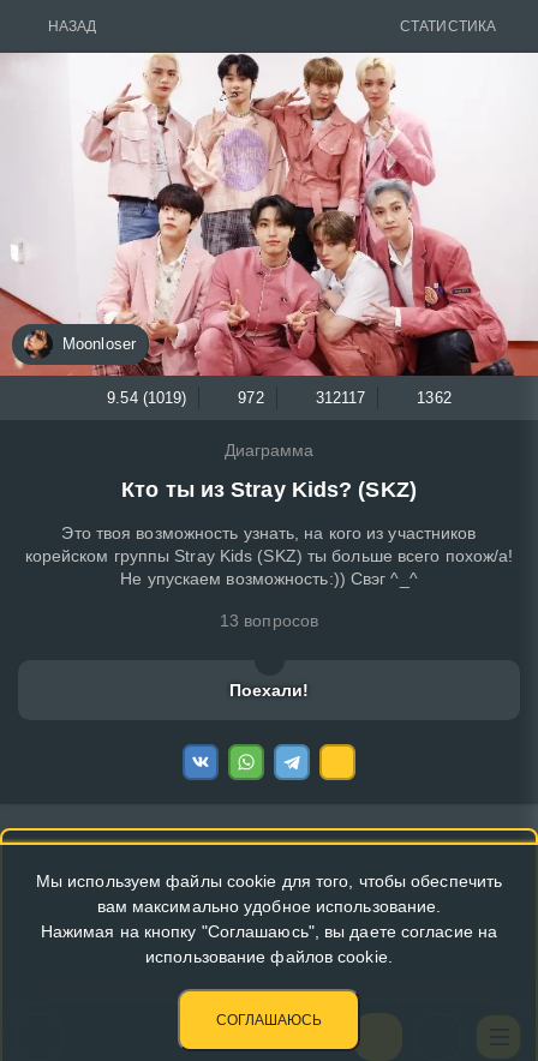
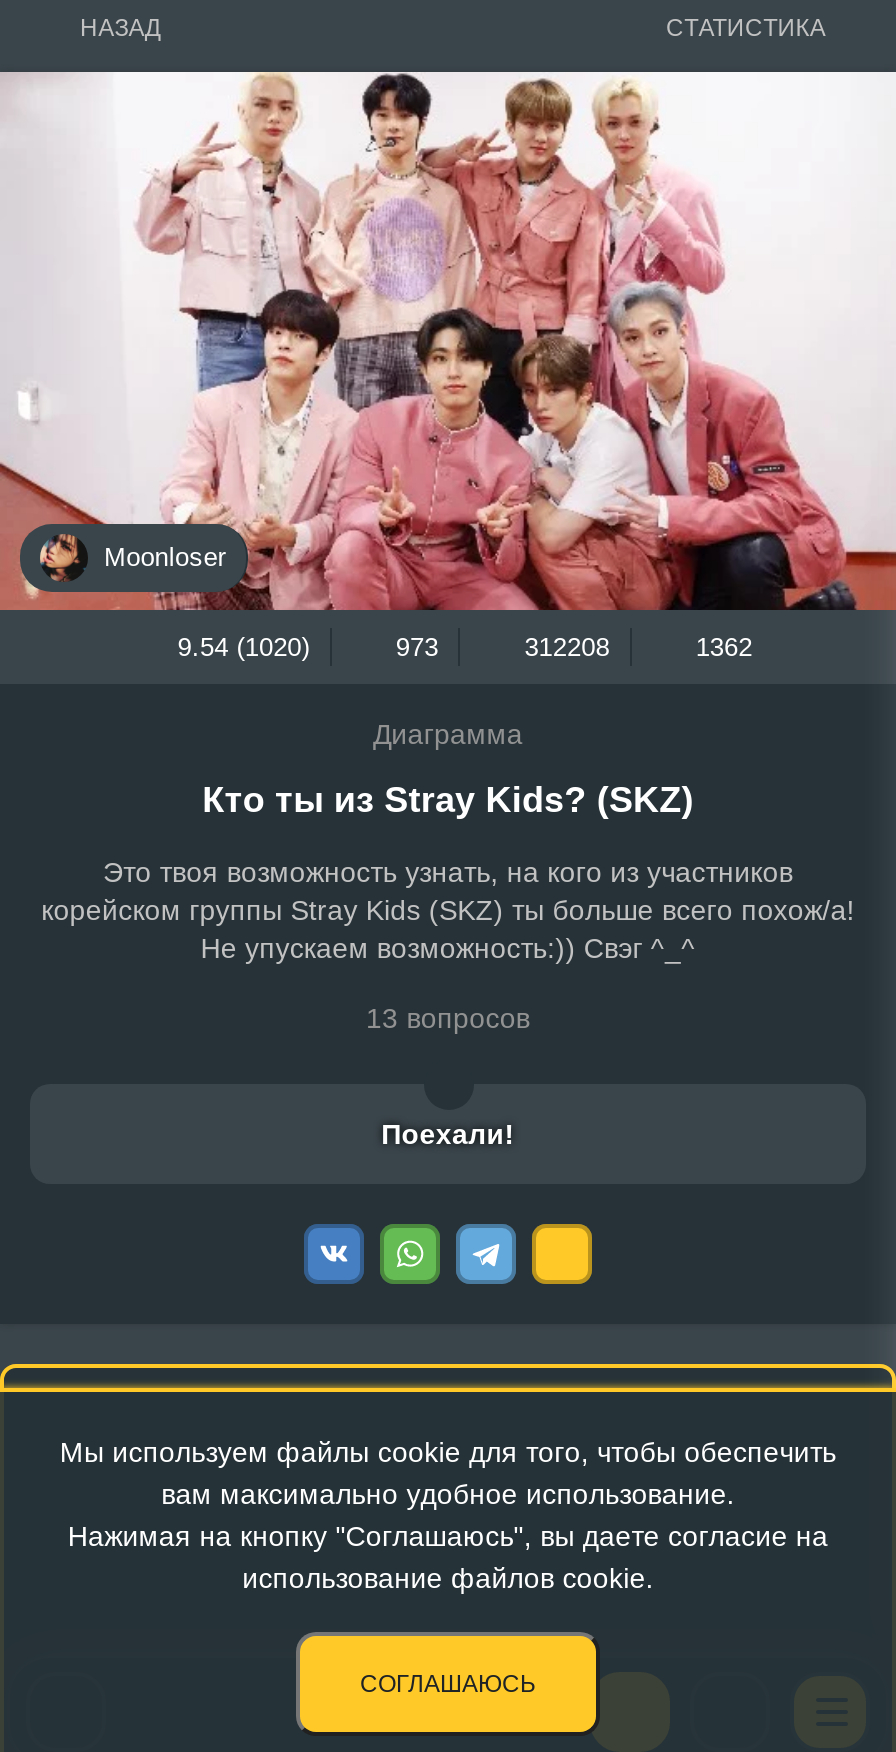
- 9.54 (1019)
+ 9.54 (1020)

- 972
+ 973

- 312117
+ 312208
